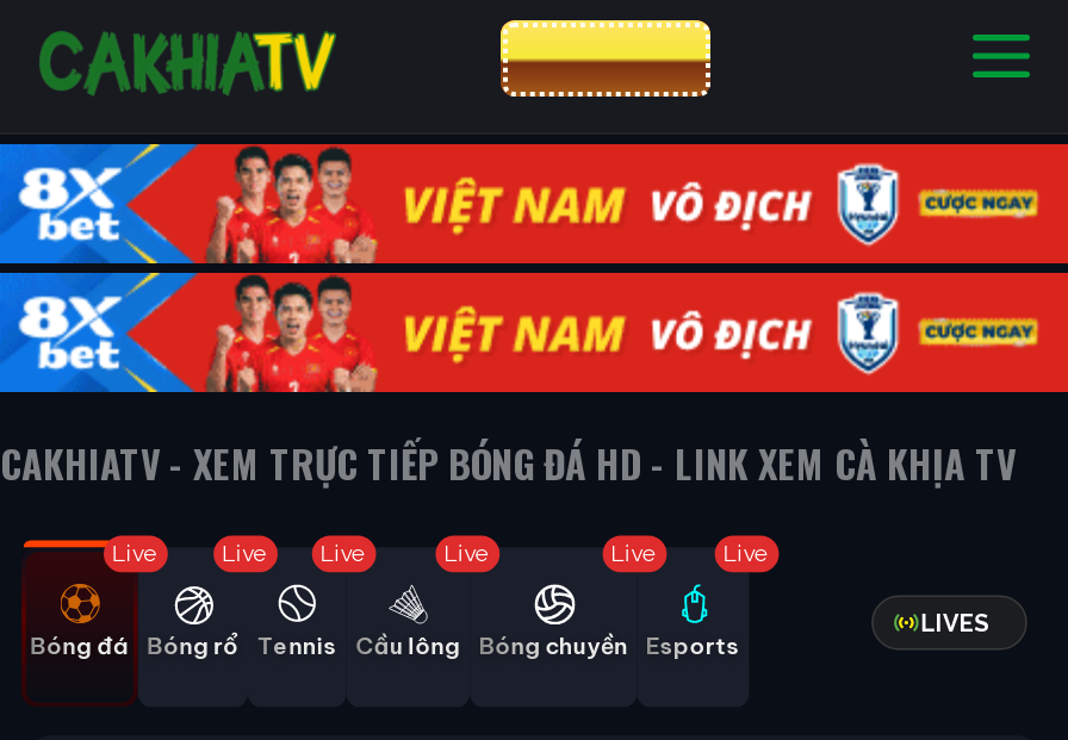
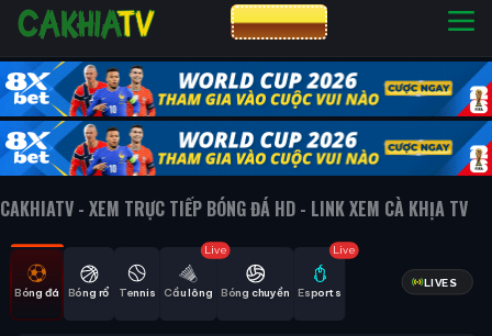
- [image]
+ [image]

- Live

- Live

- Live

- Live
